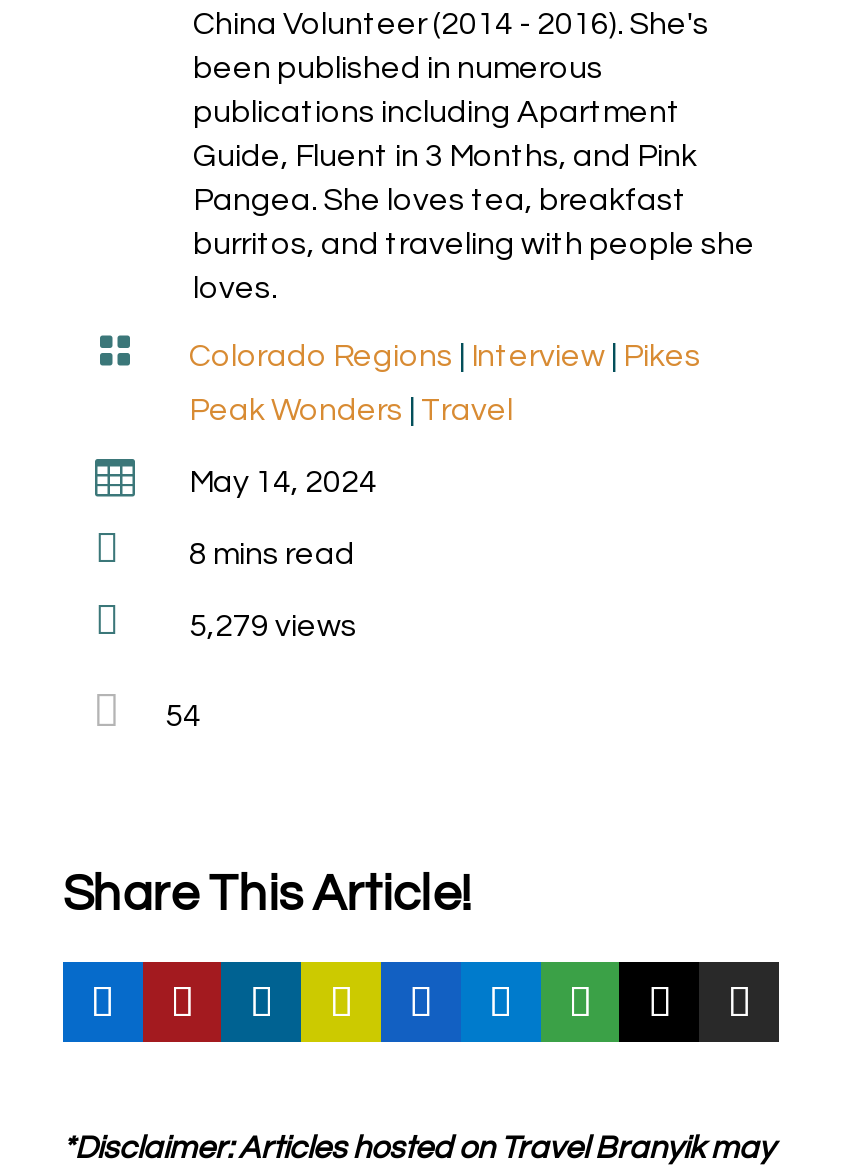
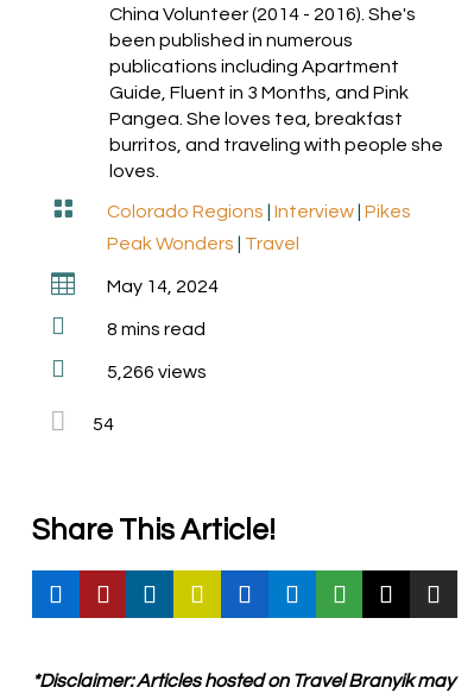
- 5,279 views
+ 5,266 views
